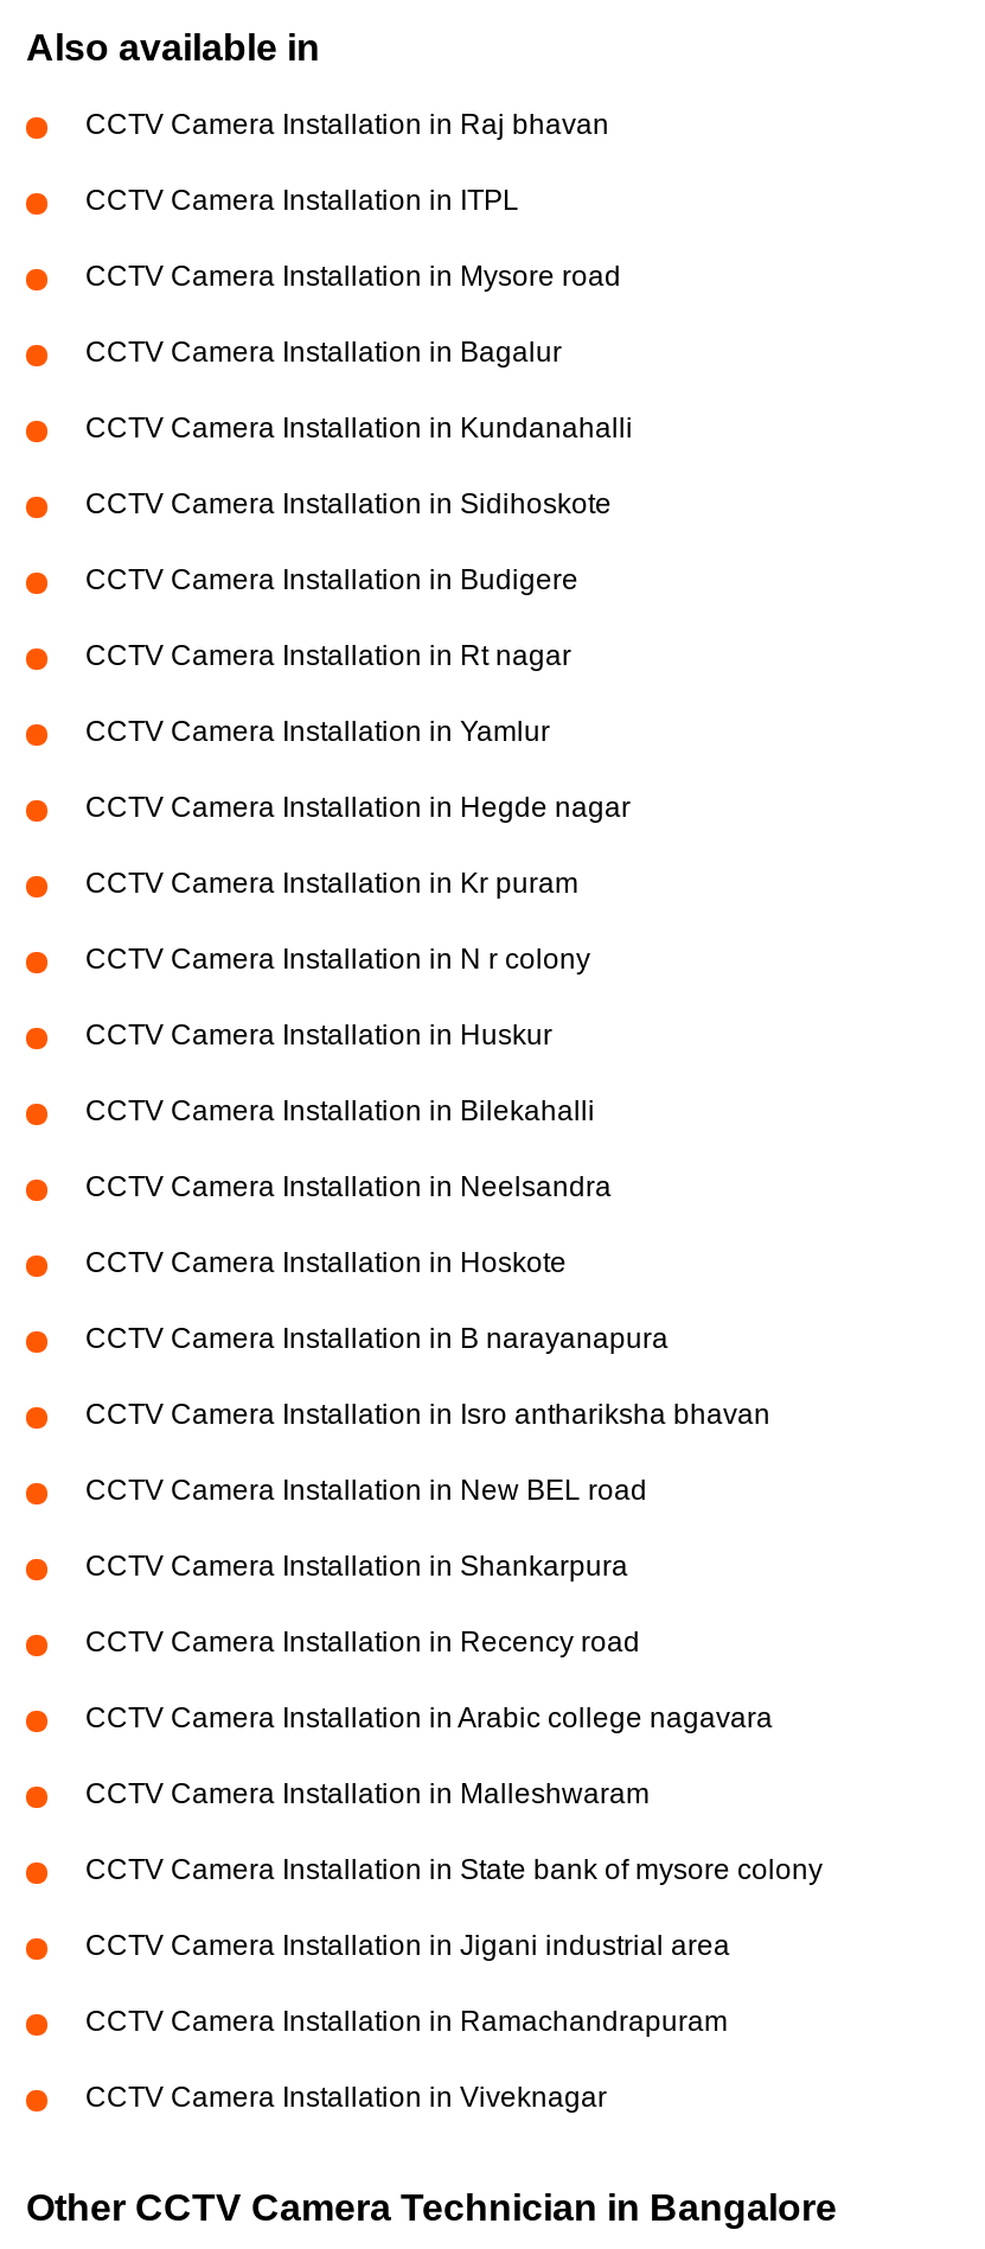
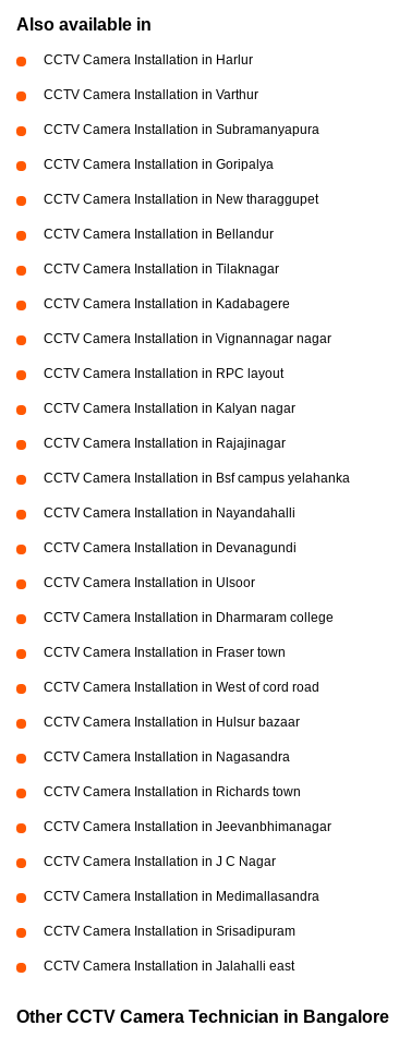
- CCTV Camera Installation in Raj bhavan
+ CCTV Camera Installation in Harlur

- CCTV Camera Installation in ITPL
+ CCTV Camera Installation in Varthur

- CCTV Camera Installation in Mysore road
+ CCTV Camera Installation in Subramanyapura

- CCTV Camera Installation in Bagalur
+ CCTV Camera Installation in Goripalya

- CCTV Camera Installation in Kundanahalli
+ CCTV Camera Installation in New tharaggupet

- CCTV Camera Installation in Sidihoskote
+ CCTV Camera Installation in Bellandur

- CCTV Camera Installation in Budigere
+ CCTV Camera Installation in Tilaknagar

- CCTV Camera Installation in Rt nagar
+ CCTV Camera Installation in Kadabagere

- CCTV Camera Installation in Yamlur
+ CCTV Camera Installation in Vignannagar nagar

- CCTV Camera Installation in Hegde nagar
+ CCTV Camera Installation in RPC layout

- CCTV Camera Installation in Kr puram
+ CCTV Camera Installation in Kalyan nagar

- CCTV Camera Installation in N r colony
+ CCTV Camera Installation in Rajajinagar

- CCTV Camera Installation in Huskur
+ CCTV Camera Installation in Bsf campus yelahanka

- CCTV Camera Installation in Bilekahalli
+ CCTV Camera Installation in Nayandahalli

- CCTV Camera Installation in Neelsandra
+ CCTV Camera Installation in Devanagundi

- CCTV Camera Installation in Hoskote
+ CCTV Camera Installation in Ulsoor

- CCTV Camera Installation in B narayanapura
+ CCTV Camera Installation in Dharmaram college

- CCTV Camera Installation in Isro anthariksha bhavan
+ CCTV Camera Installation in Fraser town

- CCTV Camera Installation in New BEL road
+ CCTV Camera Installation in West of cord road

- CCTV Camera Installation in Shankarpura
+ CCTV Camera Installation in Hulsur bazaar

- CCTV Camera Installation in Recency road
+ CCTV Camera Installation in Nagasandra

- CCTV Camera Installation in Arabic college nagavara
+ CCTV Camera Installation in Richards town

- CCTV Camera Installation in Malleshwaram
+ CCTV Camera Installation in Jeevanbhimanagar

- CCTV Camera Installation in State bank of mysore colony
+ CCTV Camera Installation in J C Nagar

- CCTV Camera Installation in Jigani industrial area
+ CCTV Camera Installation in Medimallasandra

- CCTV Camera Installation in Ramachandrapuram
+ CCTV Camera Installation in Srisadipuram

- CCTV Camera Installation in Viveknagar
+ CCTV Camera Installation in Jalahalli east
